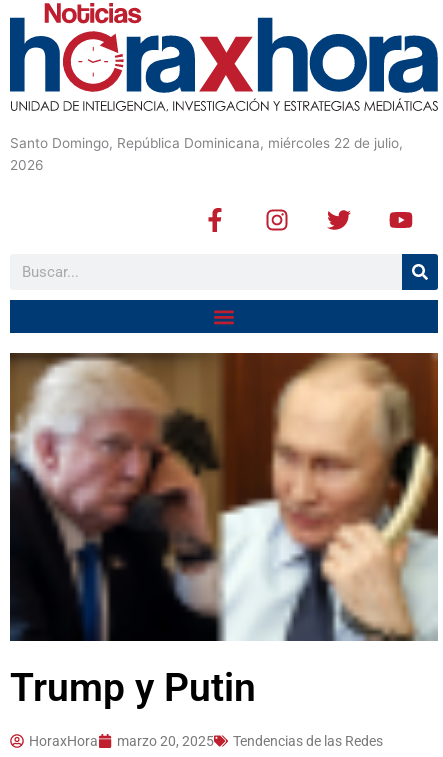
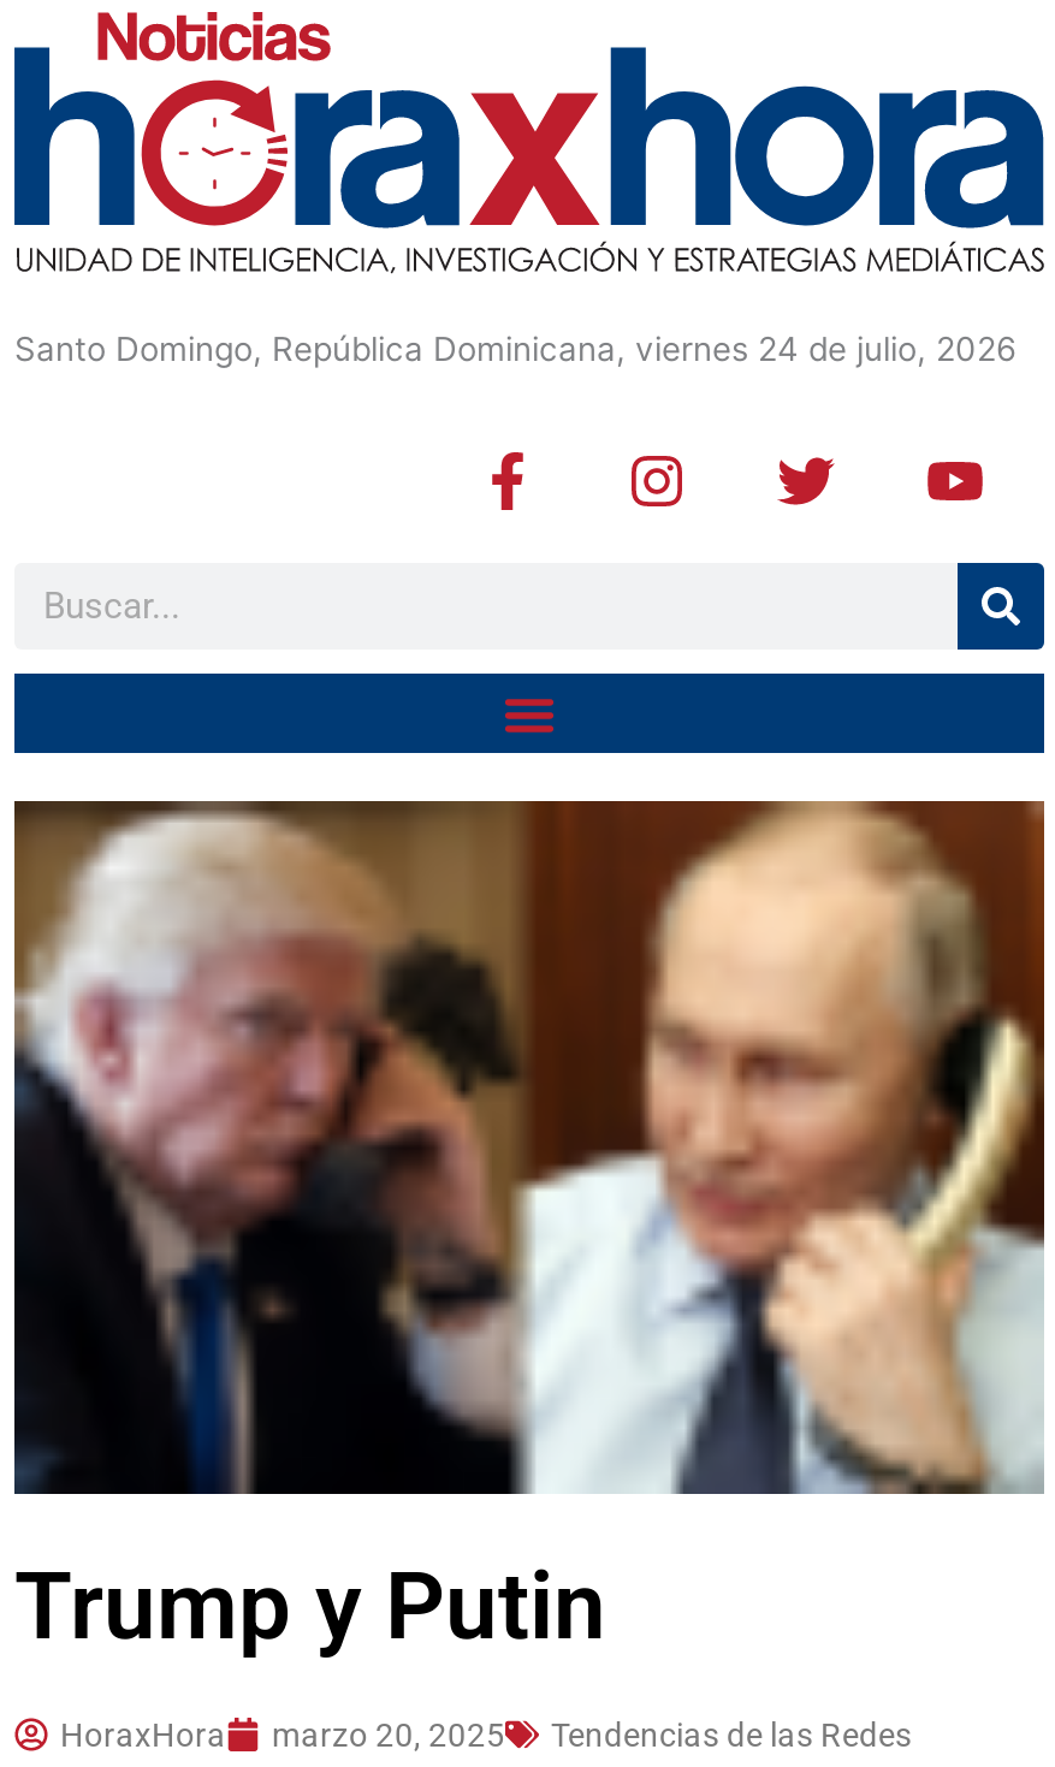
- Santo Domingo, República Dominicana, miércoles 22 de julio,
- 2026
+ Santo Domingo, República Dominicana, viernes 24 de julio, 2026
